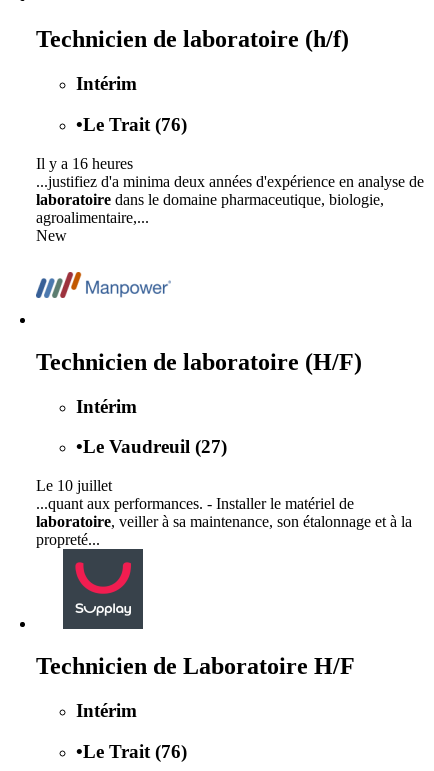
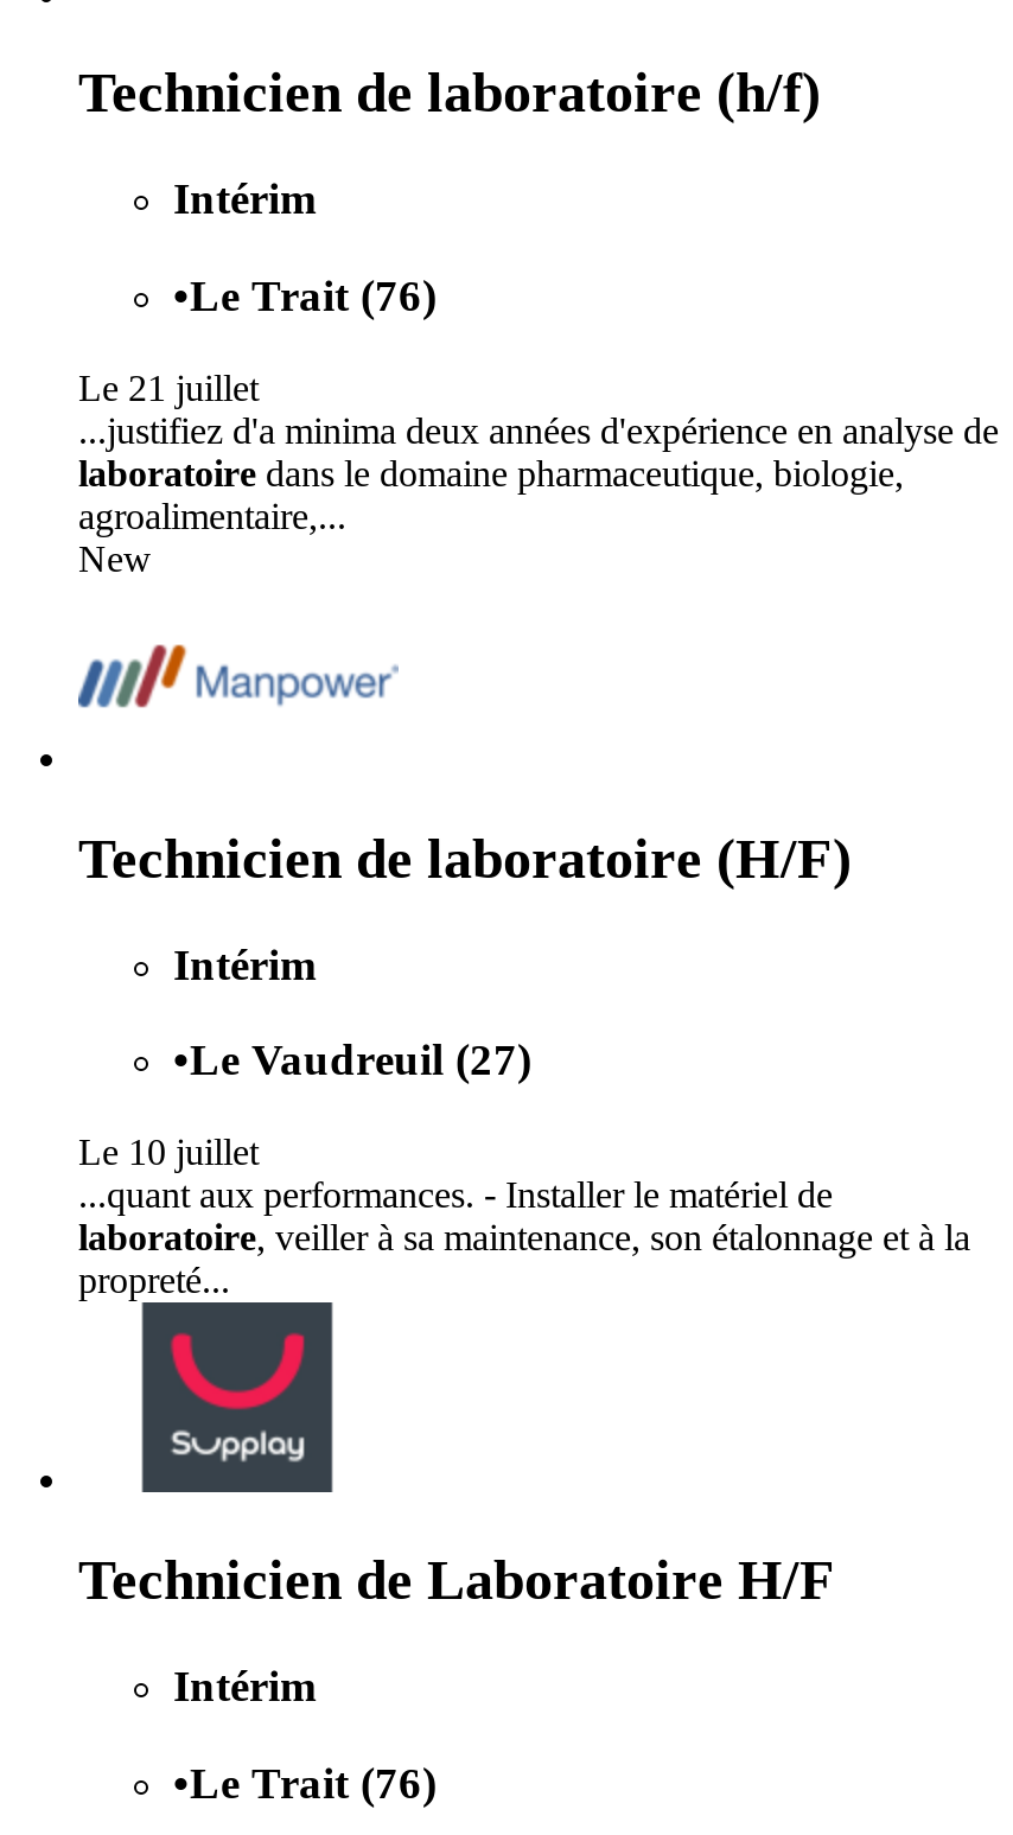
- Il y a 16 heures
+ Le 21 juillet
